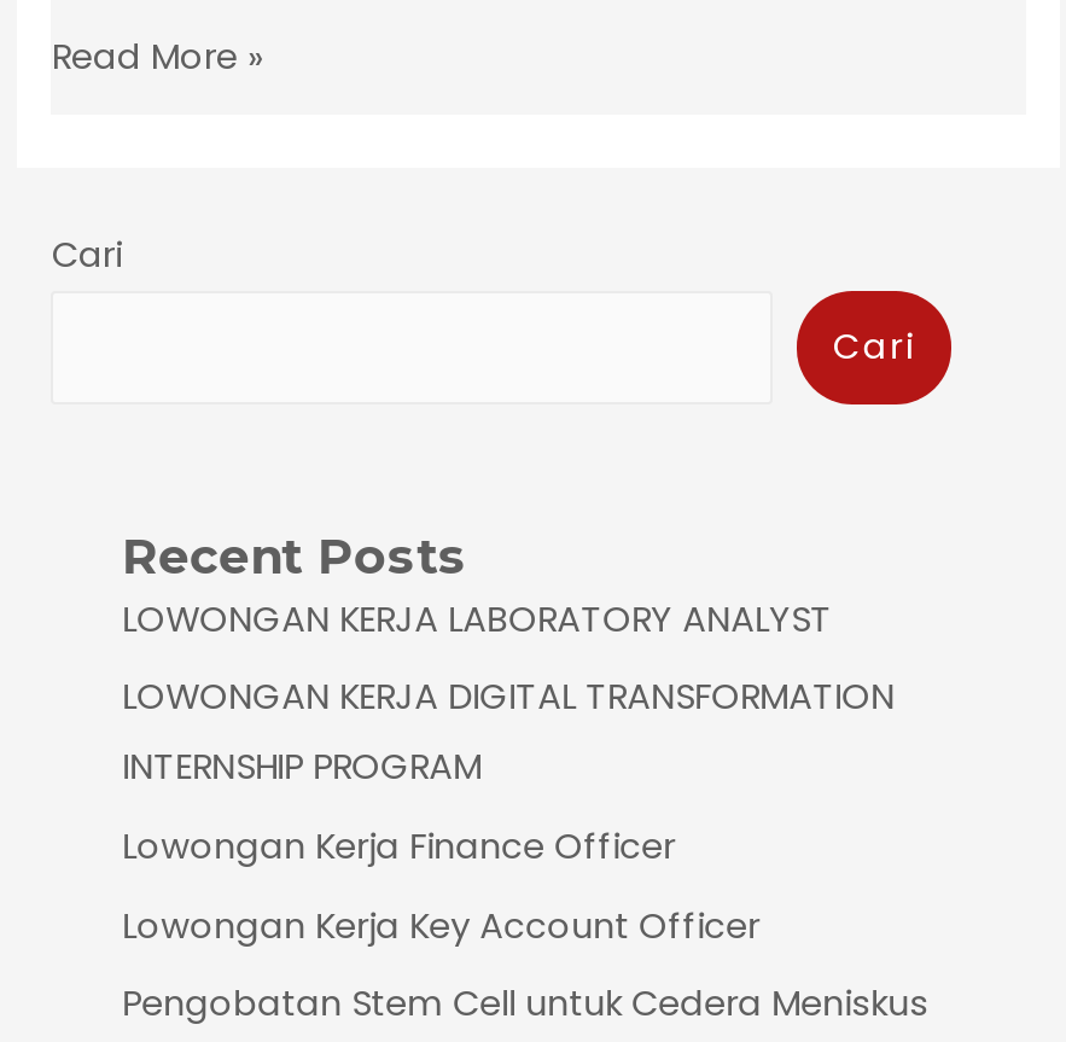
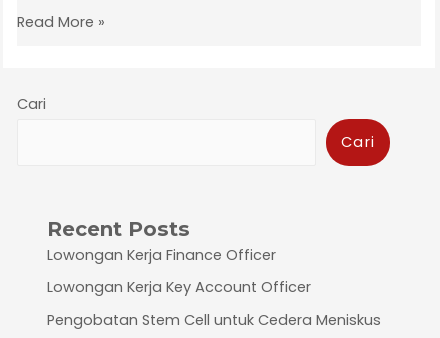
- LOWONGAN KERJA LABORATORY ANALYST
- LOWONGAN KERJA DIGITAL TRANSFORMATION
- INTERNSHIP PROGRAM
